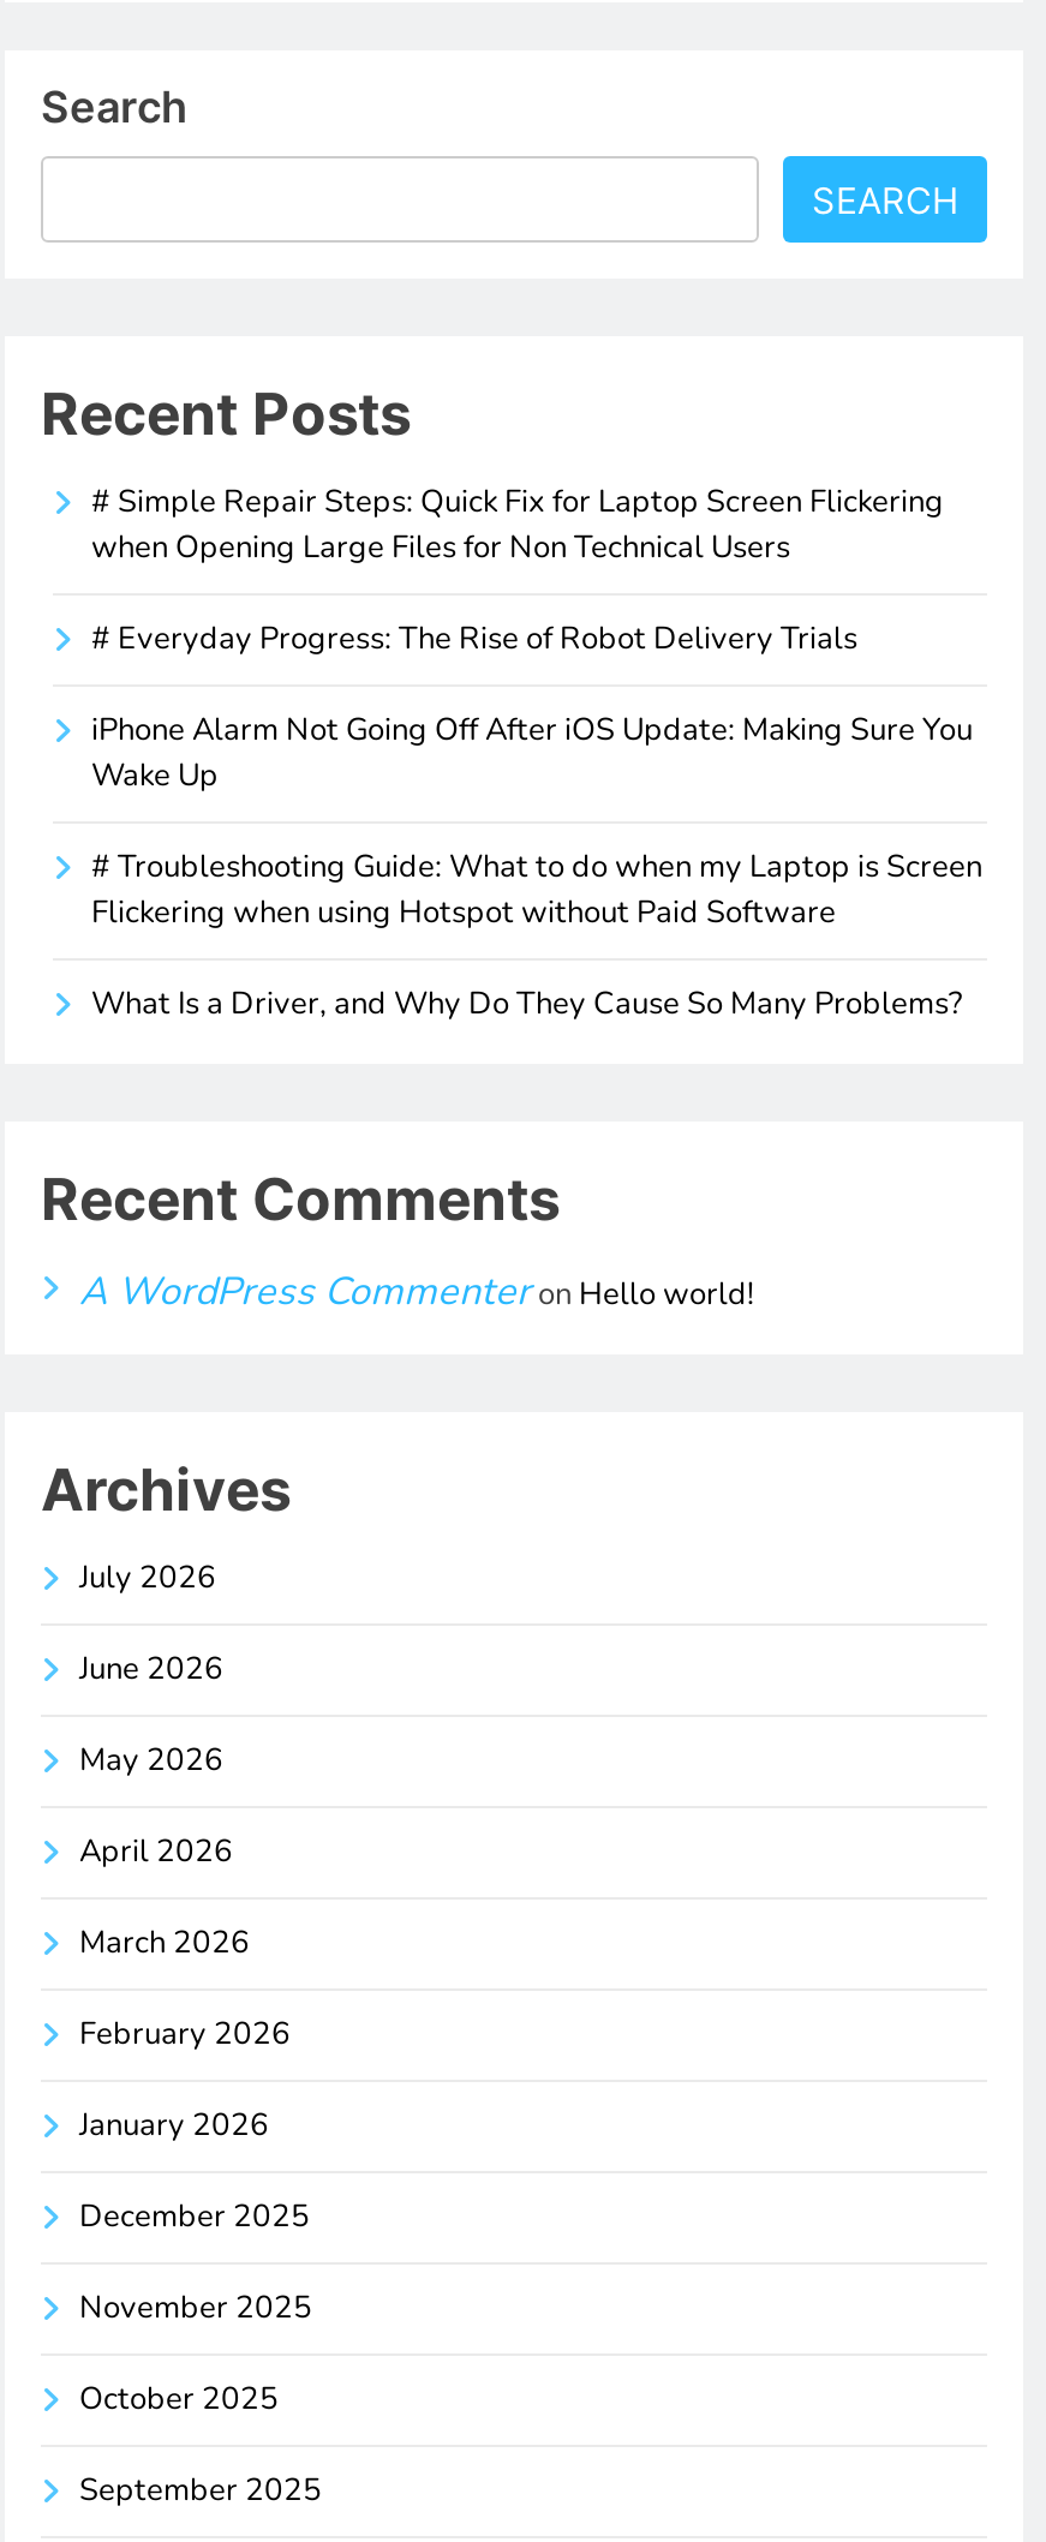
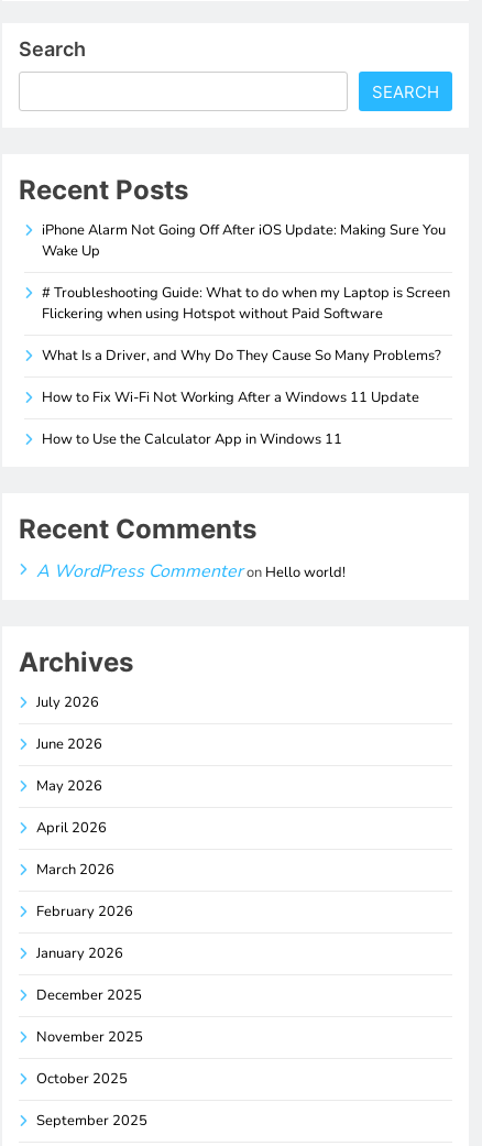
- # Simple Repair Steps: Quick Fix for Laptop Screen Flickering
- when Opening Large Files for Non Technical Users
- # Everyday Progress: The Rise of Robot Delivery Trials

moved up: iPhone Alarm Not Going Off After iOS Update: Making Sure You | Wake Up | # Troubleshooting Guide: What to do when my Laptop is Screen | Flickering when using Hotspot without Paid Software | What Is a Driver, and Why Do They Cause So Many Problems?

+ How to Fix Wi-Fi Not Working After a Windows 11 Update
+ How to Use the Calculator App in Windows 11
